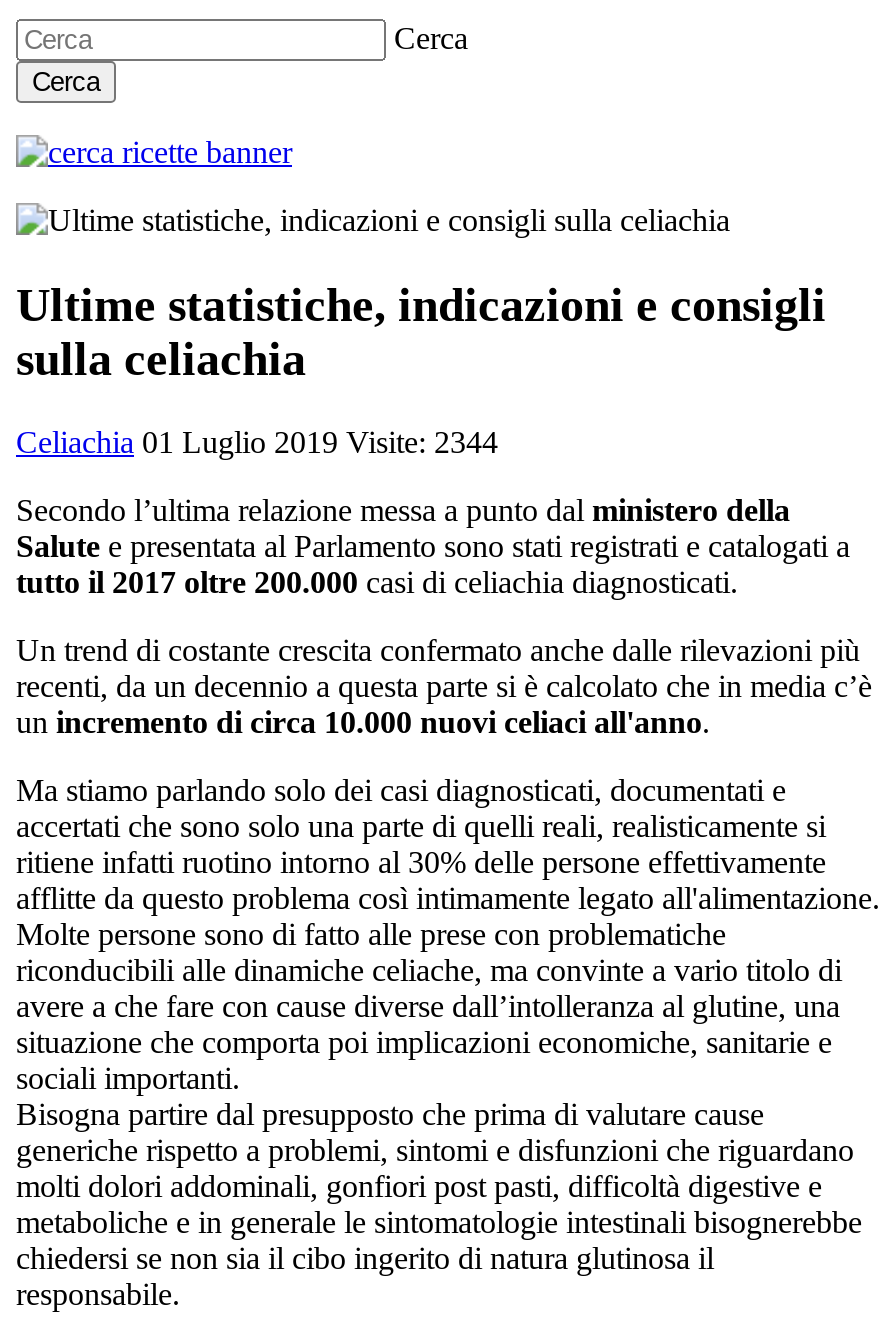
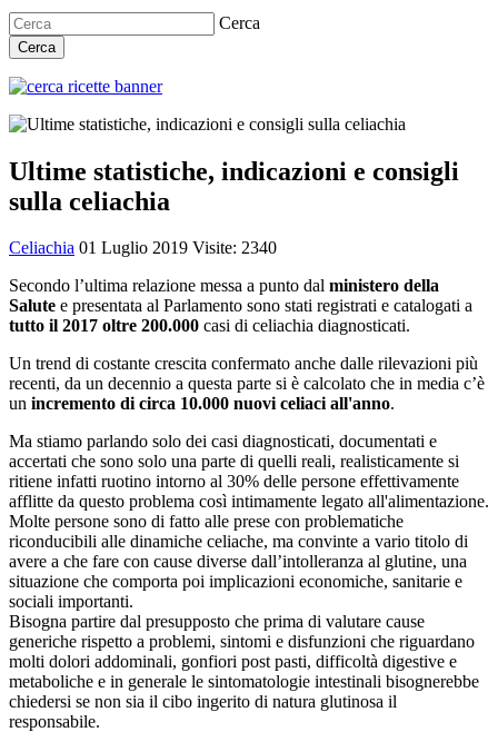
- Celiachia 01 Luglio 2019 Visite: 2344
+ Celiachia 01 Luglio 2019 Visite: 2340
